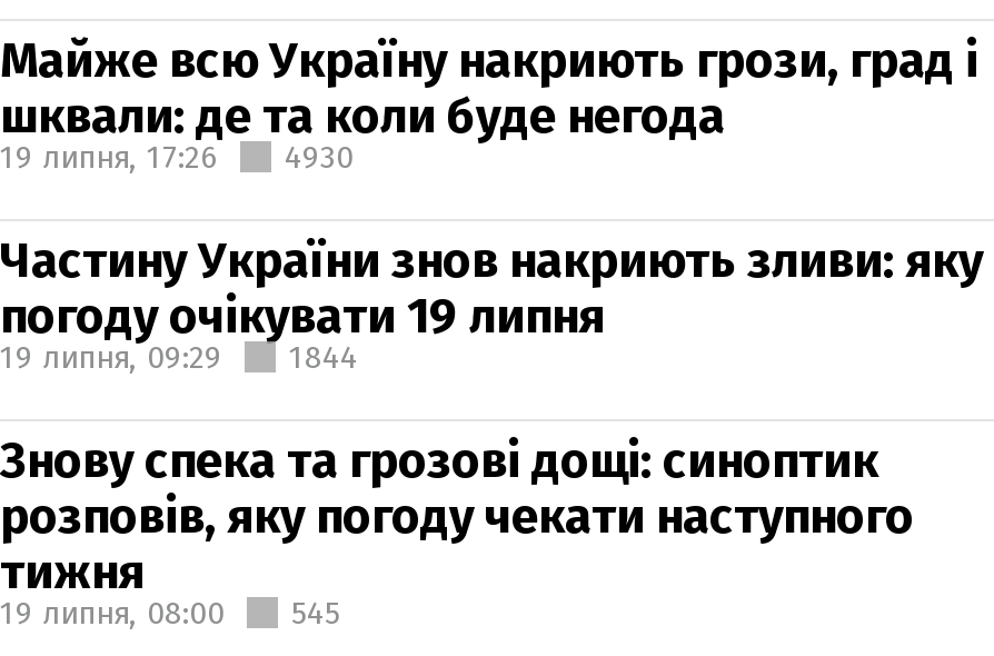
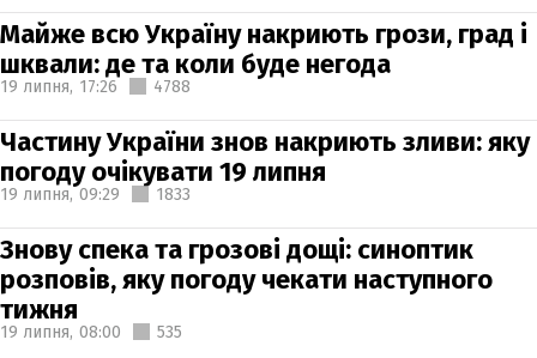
- 19 липня, 17:26 4930
+ 19 липня, 17:26 4788

- 19 липня, 09:29 1844
+ 19 липня, 09:29 1833

- 19 липня, 08:00 545
+ 19 липня, 08:00 535
